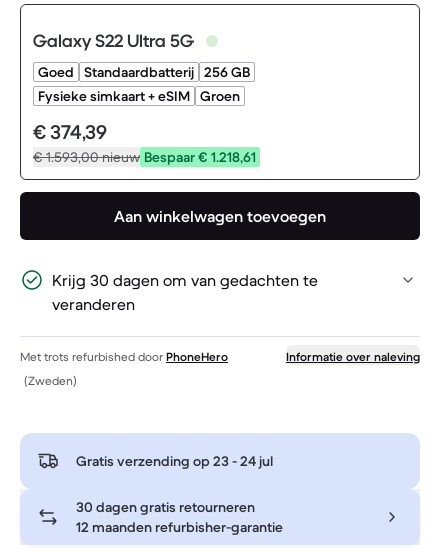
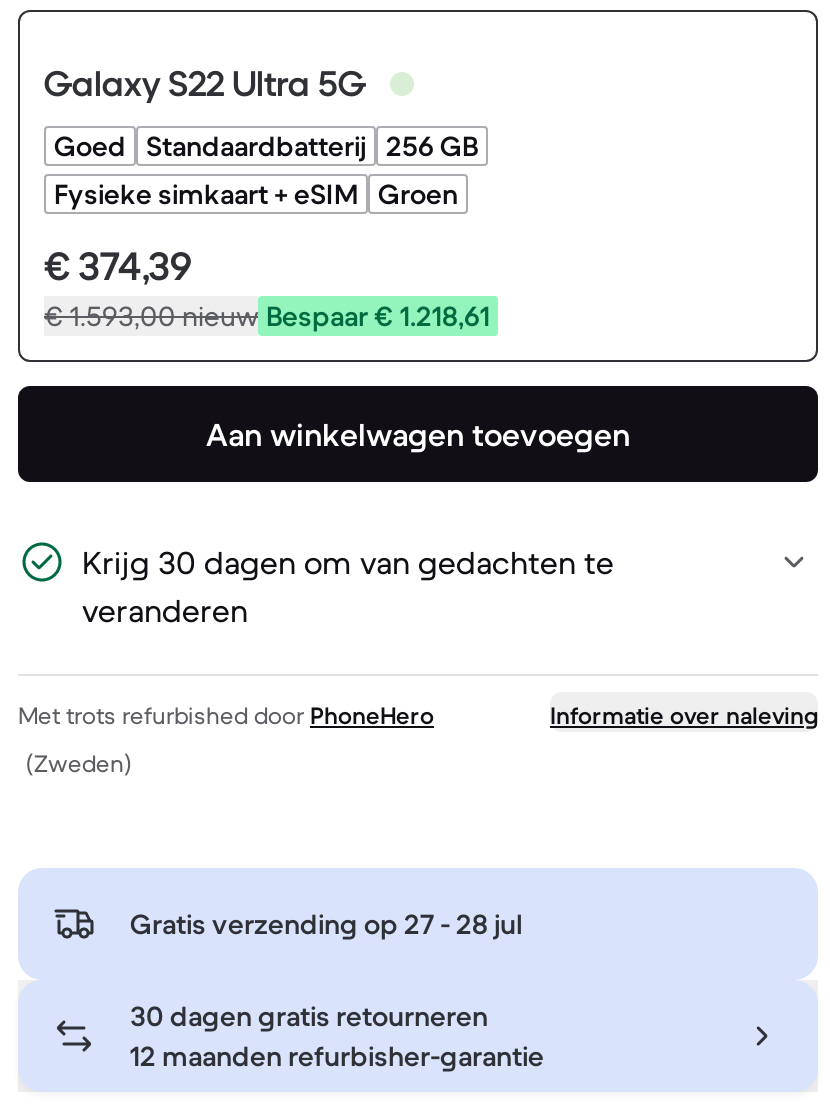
- Gratis verzending op 23 - 24 jul
+ Gratis verzending op 27 - 28 jul
